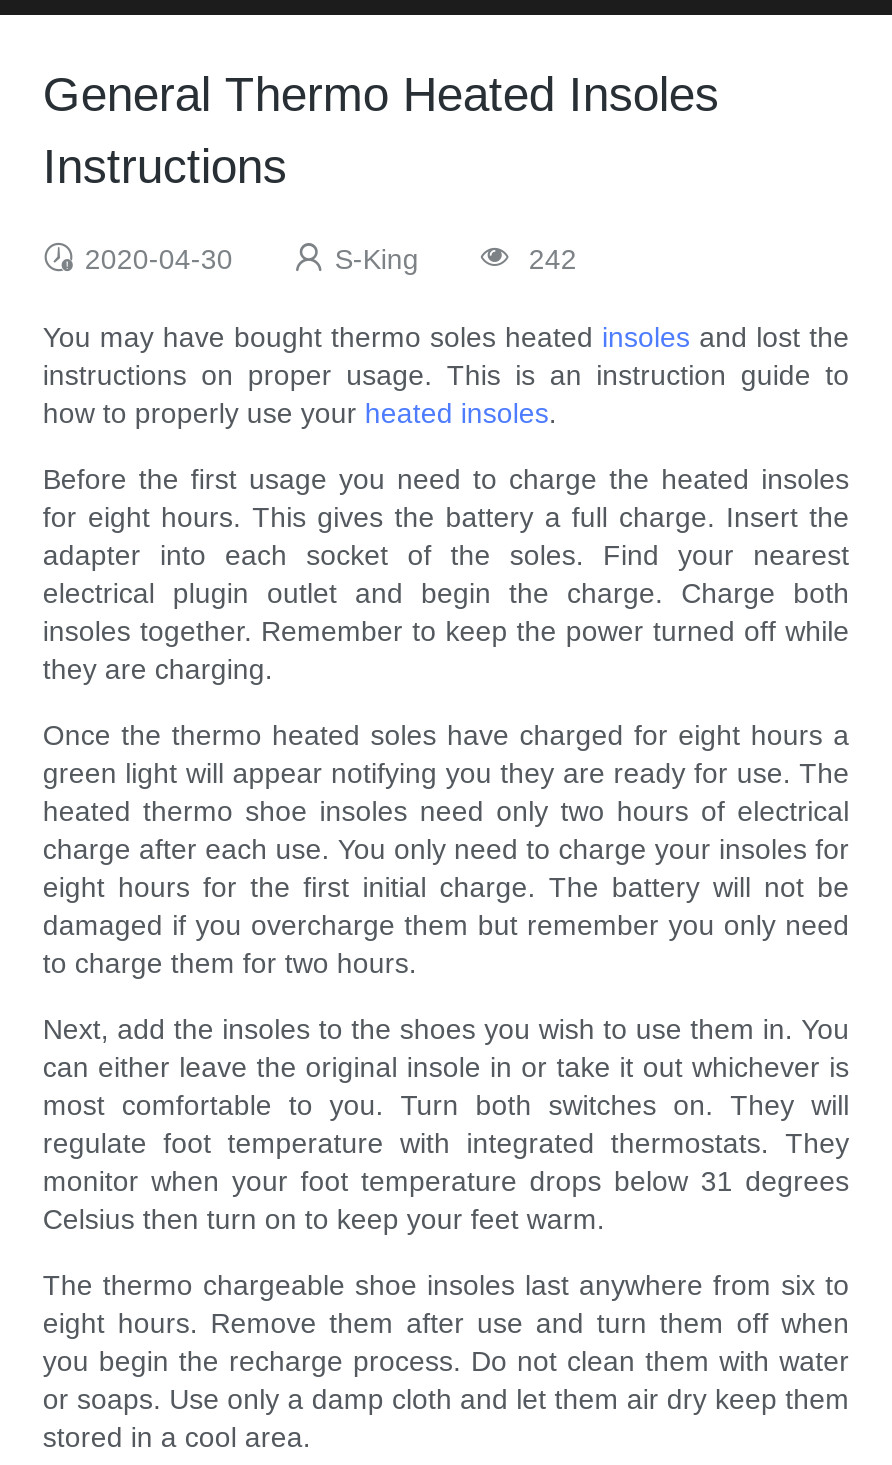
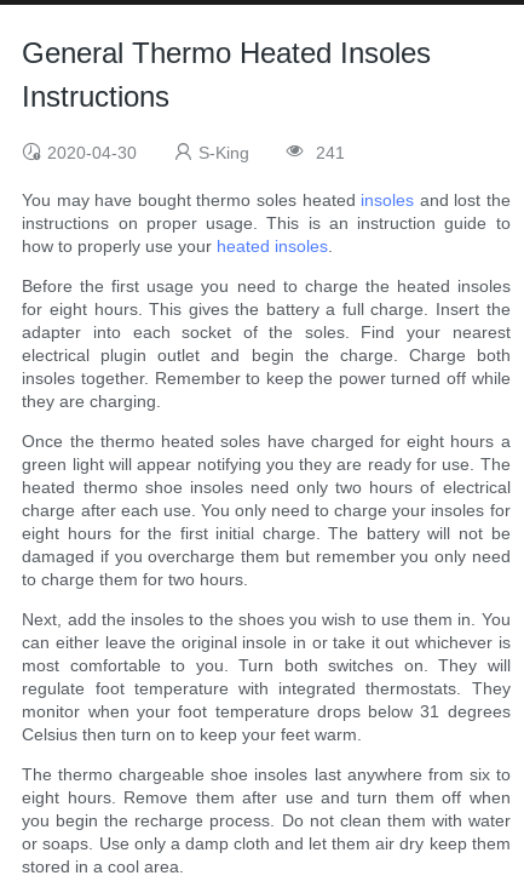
- 242
+ 241
